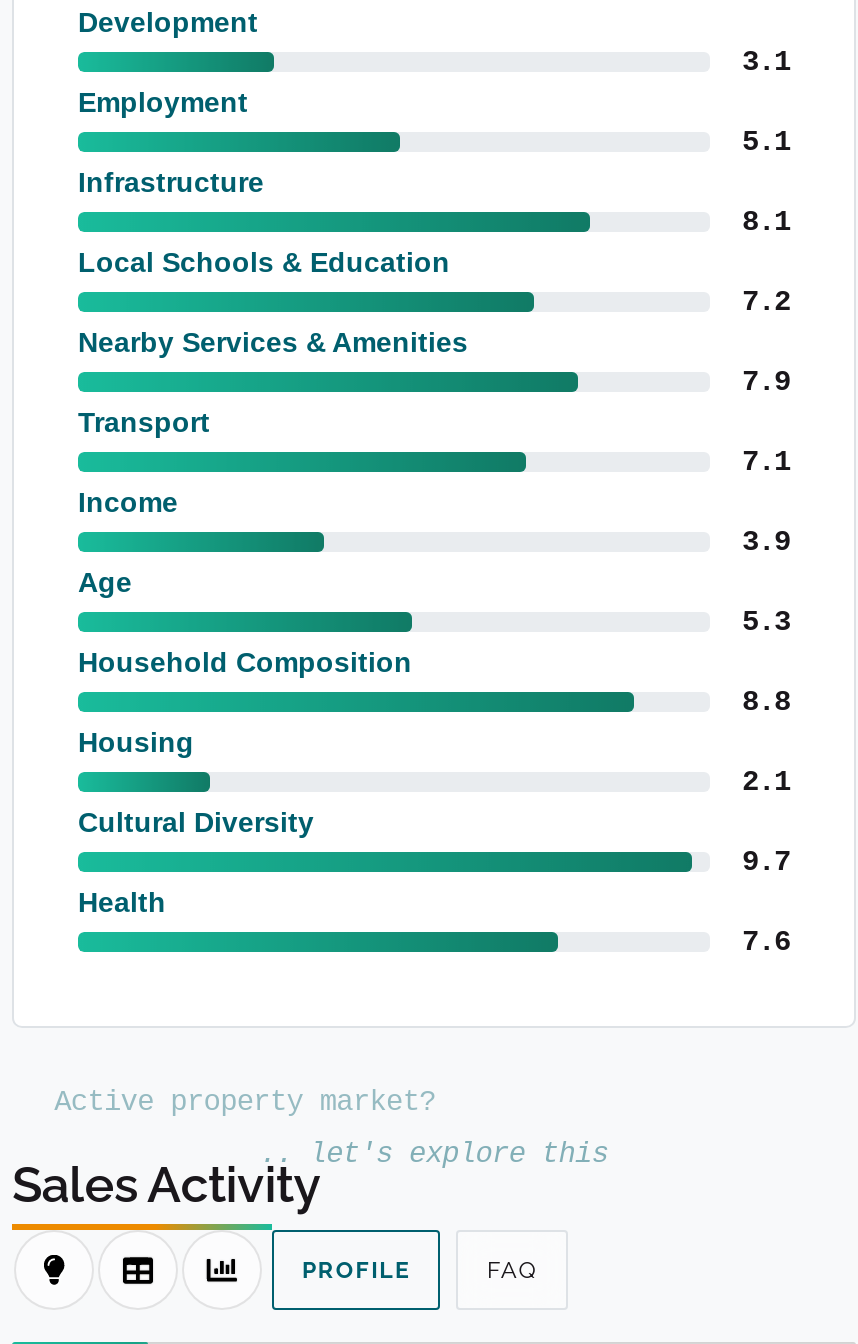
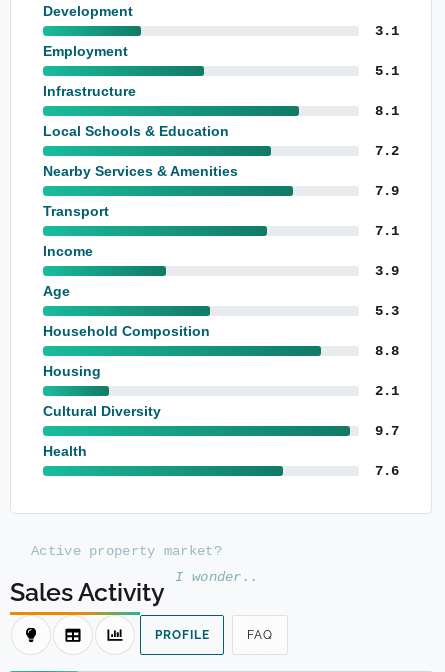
- .. let ' s exp lore this
+ I wonder..
